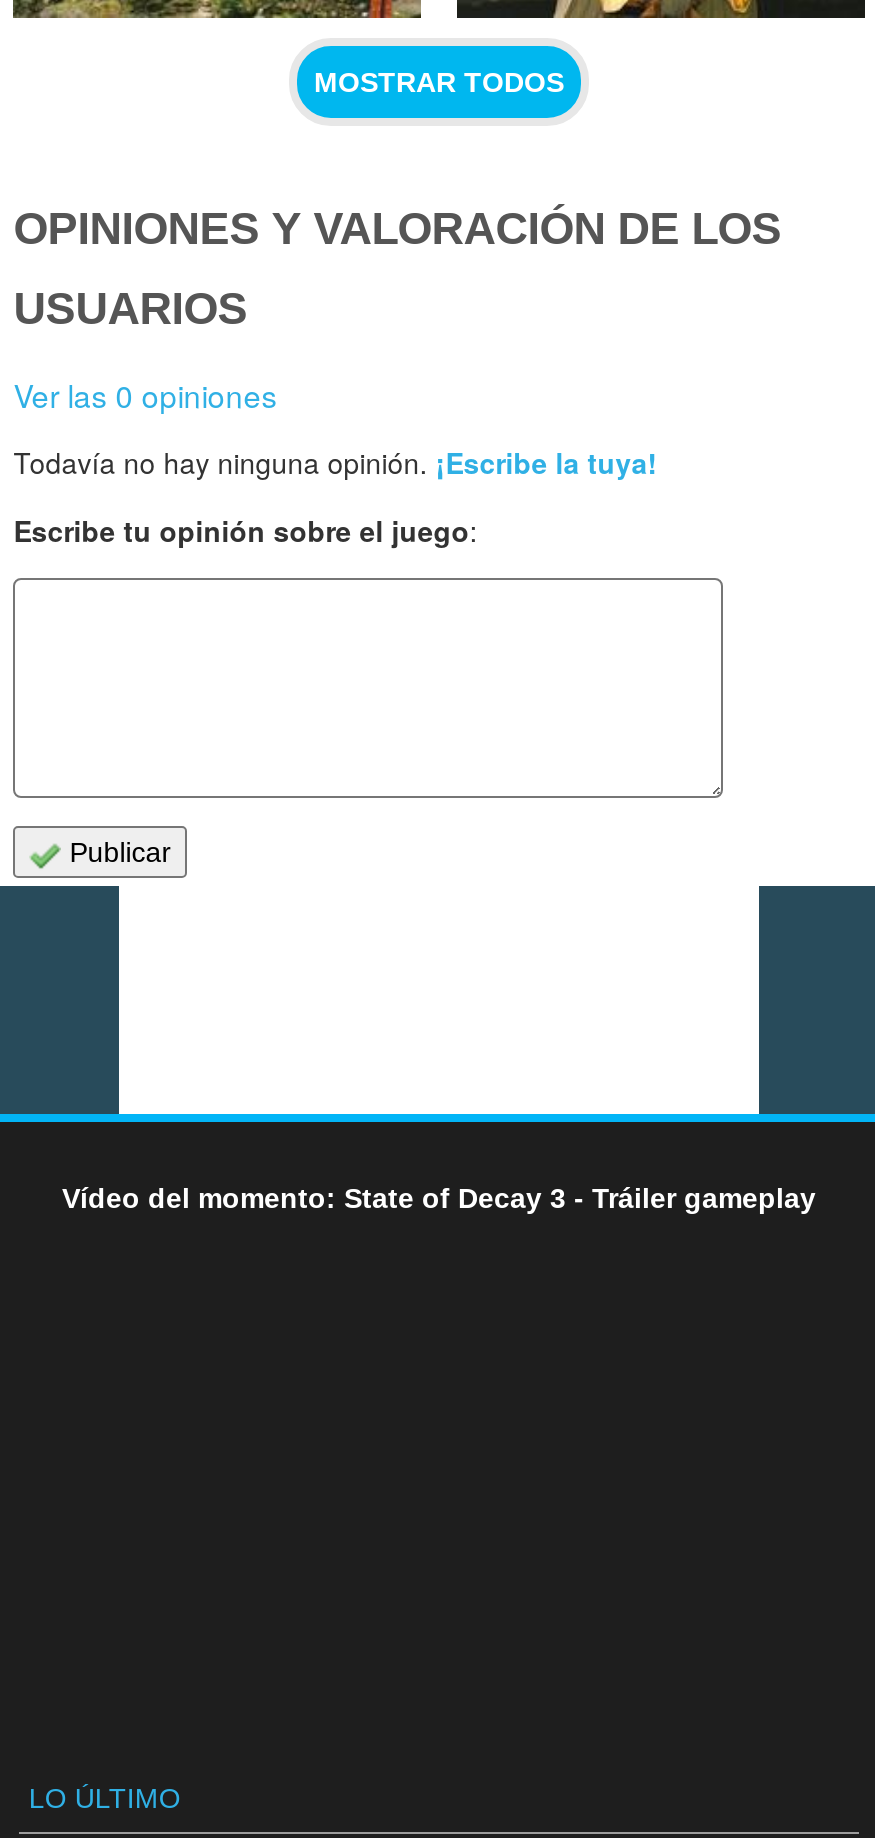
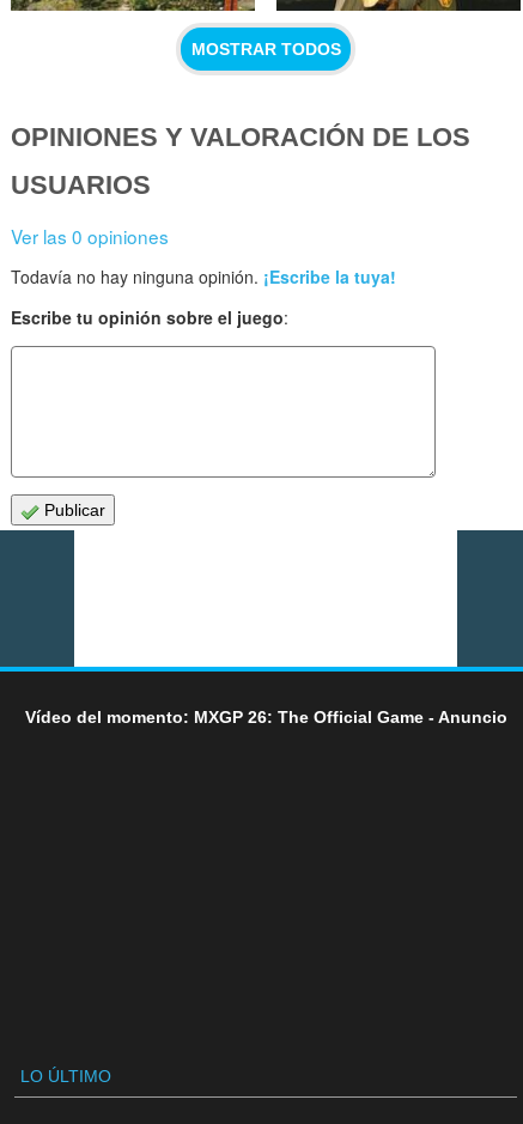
- Vídeo del momento: State of Decay 3 - Tráiler gameplay
+ Vídeo del momento: MXGP 26: The Official Game - Anuncio
